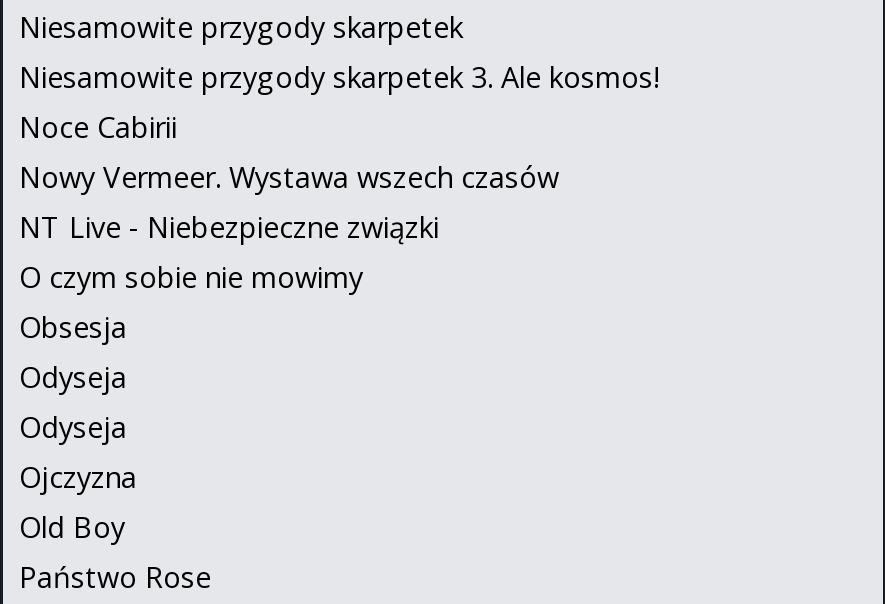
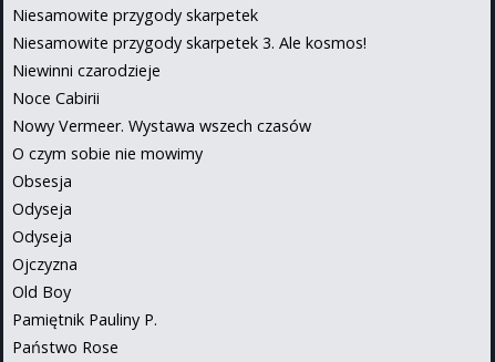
+ Niewinni czarodzieje

- NT Live - Niebezpieczne związki

+ Pamiętnik Pauliny P.
